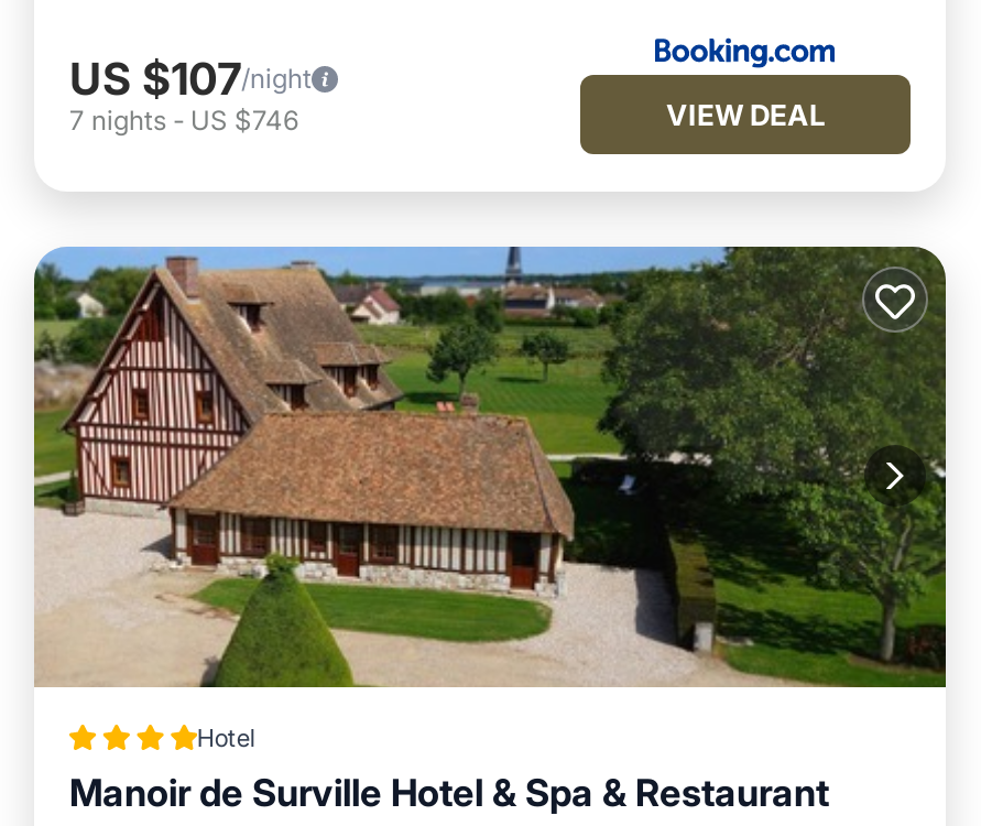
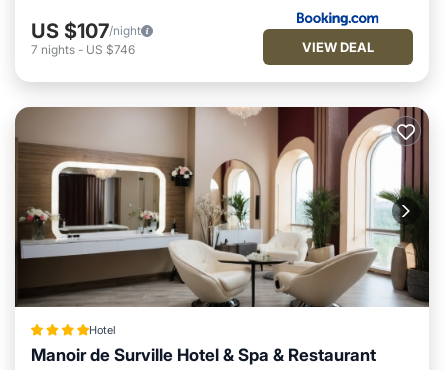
- [image]
+ [image]
